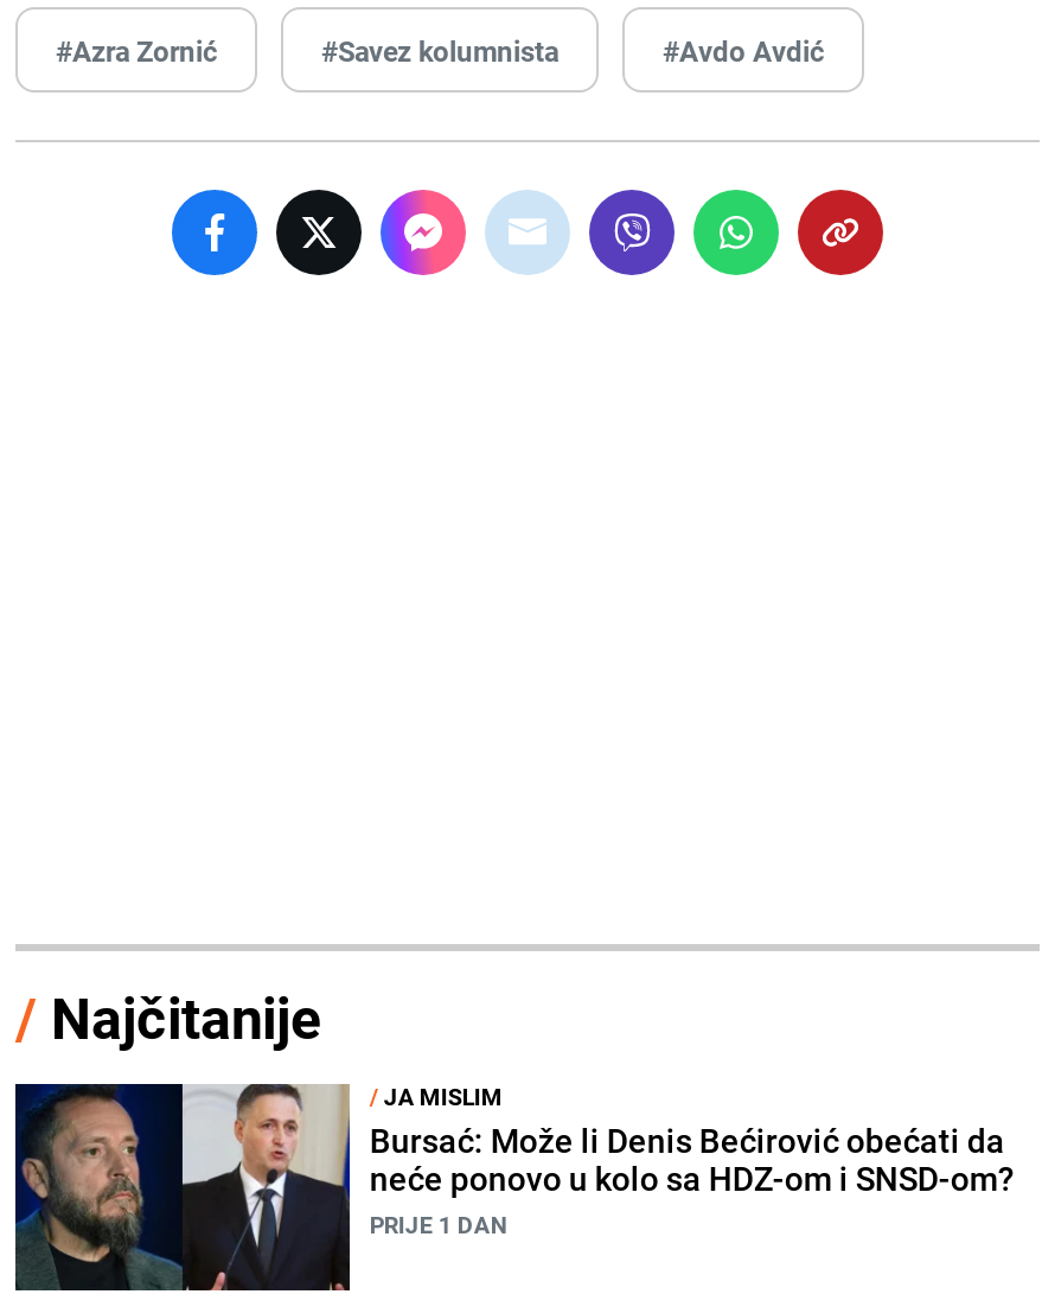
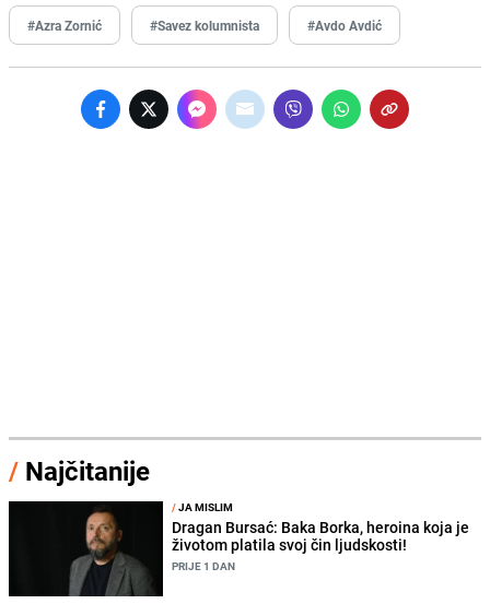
- [image]
- Bursać: Može li Denis Bećirović obećati da
- neće ponovo u kolo sa HDZ-om i SNSD-om?
+ [image]
+ Dragan Bursać: Baka Borka, heroina koja je
+ životom platila svoj čin ljudskosti!
